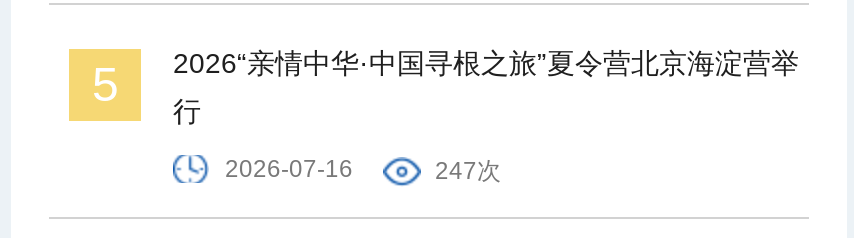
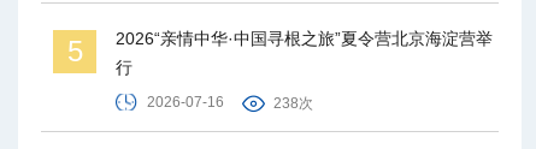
- 247次
+ 238次
